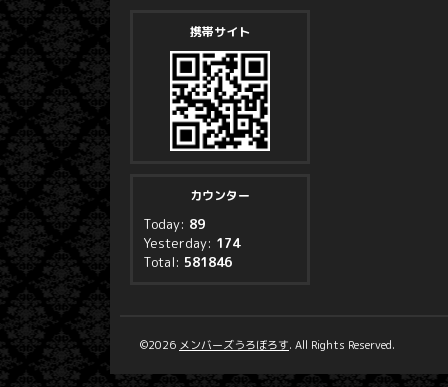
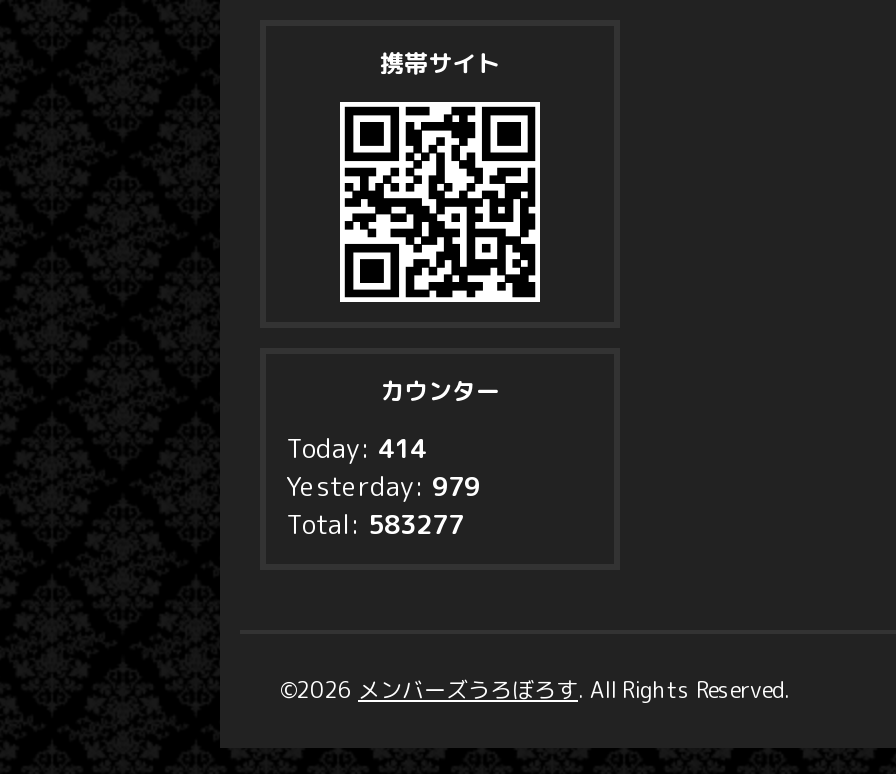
- Today: 89
+ Today: 414

- Yesterday: 174
+ Yesterday: 979

- Total: 581846
+ Total: 583277
